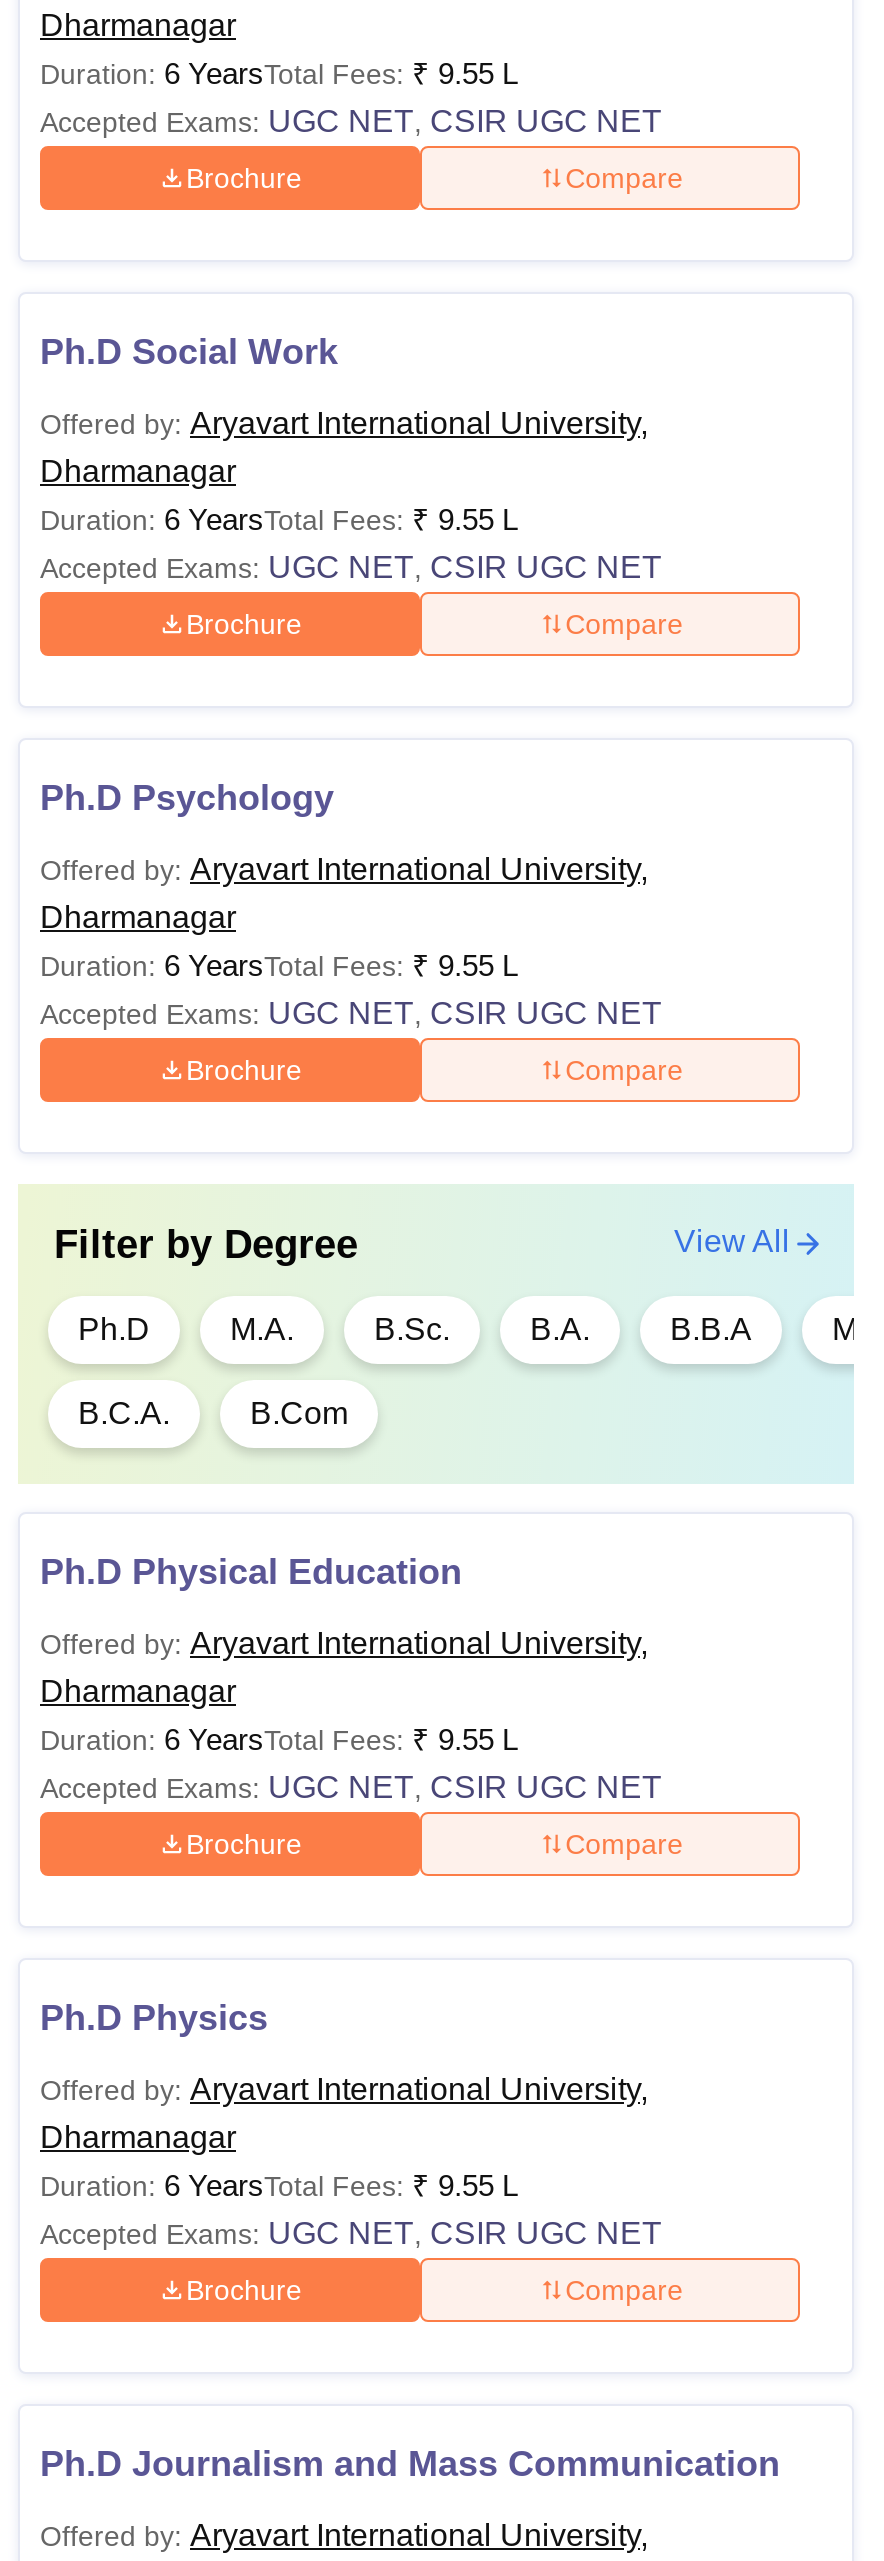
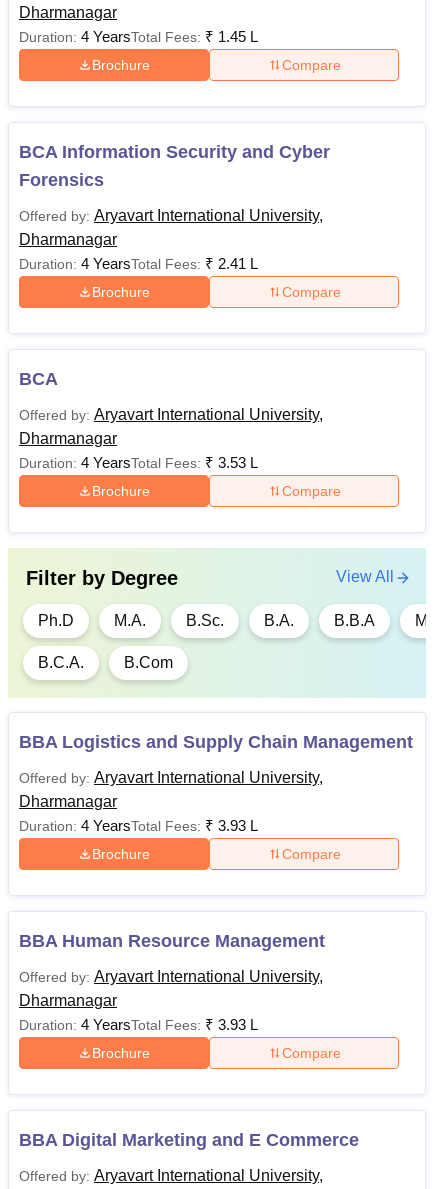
- Duration: 6 YearsTotal Fees: ₹9.55 L
- Accepted Exams: UGC NET, CSIR UGC NET
+ Duration: 4 YearsTotal Fees: ₹1.45 L

- Ph.D Social Work
+ BCA Information Security and Cyber
+ Forensics

- Duration: 6 YearsTotal Fees: ₹9.55 L
- Accepted Exams: UGC NET, CSIR UGC NET
+ Duration: 4 YearsTotal Fees: ₹2.41 L

- Ph.D Psychology
+ BCA

- Duration: 6 YearsTotal Fees: ₹9.55 L
- Accepted Exams: UGC NET, CSIR UGC NET
+ Duration: 4 YearsTotal Fees: ₹3.53 L

- Ph.D Physical Education
+ BBA Logistics and Supply Chain Management

- Duration: 6 YearsTotal Fees: ₹9.55 L
- Accepted Exams: UGC NET, CSIR UGC NET
+ Duration: 4 YearsTotal Fees: ₹3.93 L

- Ph.D Physics
+ BBA Human Resource Management

- Duration: 6 YearsTotal Fees: ₹9.55 L
- Accepted Exams: UGC NET, CSIR UGC NET
+ Duration: 4 YearsTotal Fees: ₹3.93 L

- Ph.D Journalism and Mass Communication
+ BBA Digital Marketing and E Commerce
